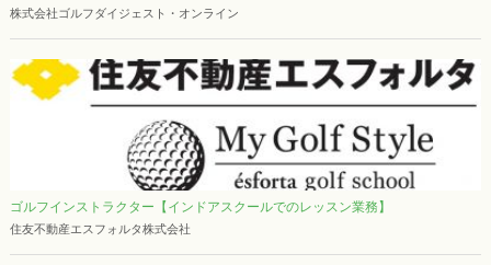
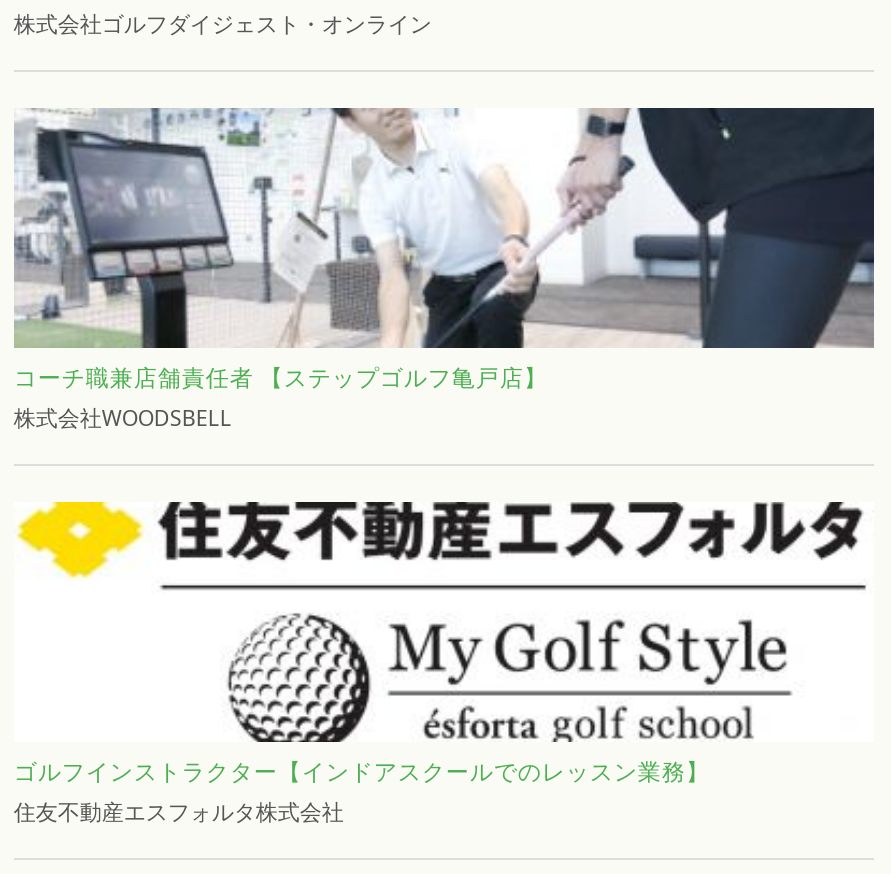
+ [image]
+ コーチ職兼店舗責任者 【ステップゴルフ亀戸店】
+ 株式会社WOODSBELL
